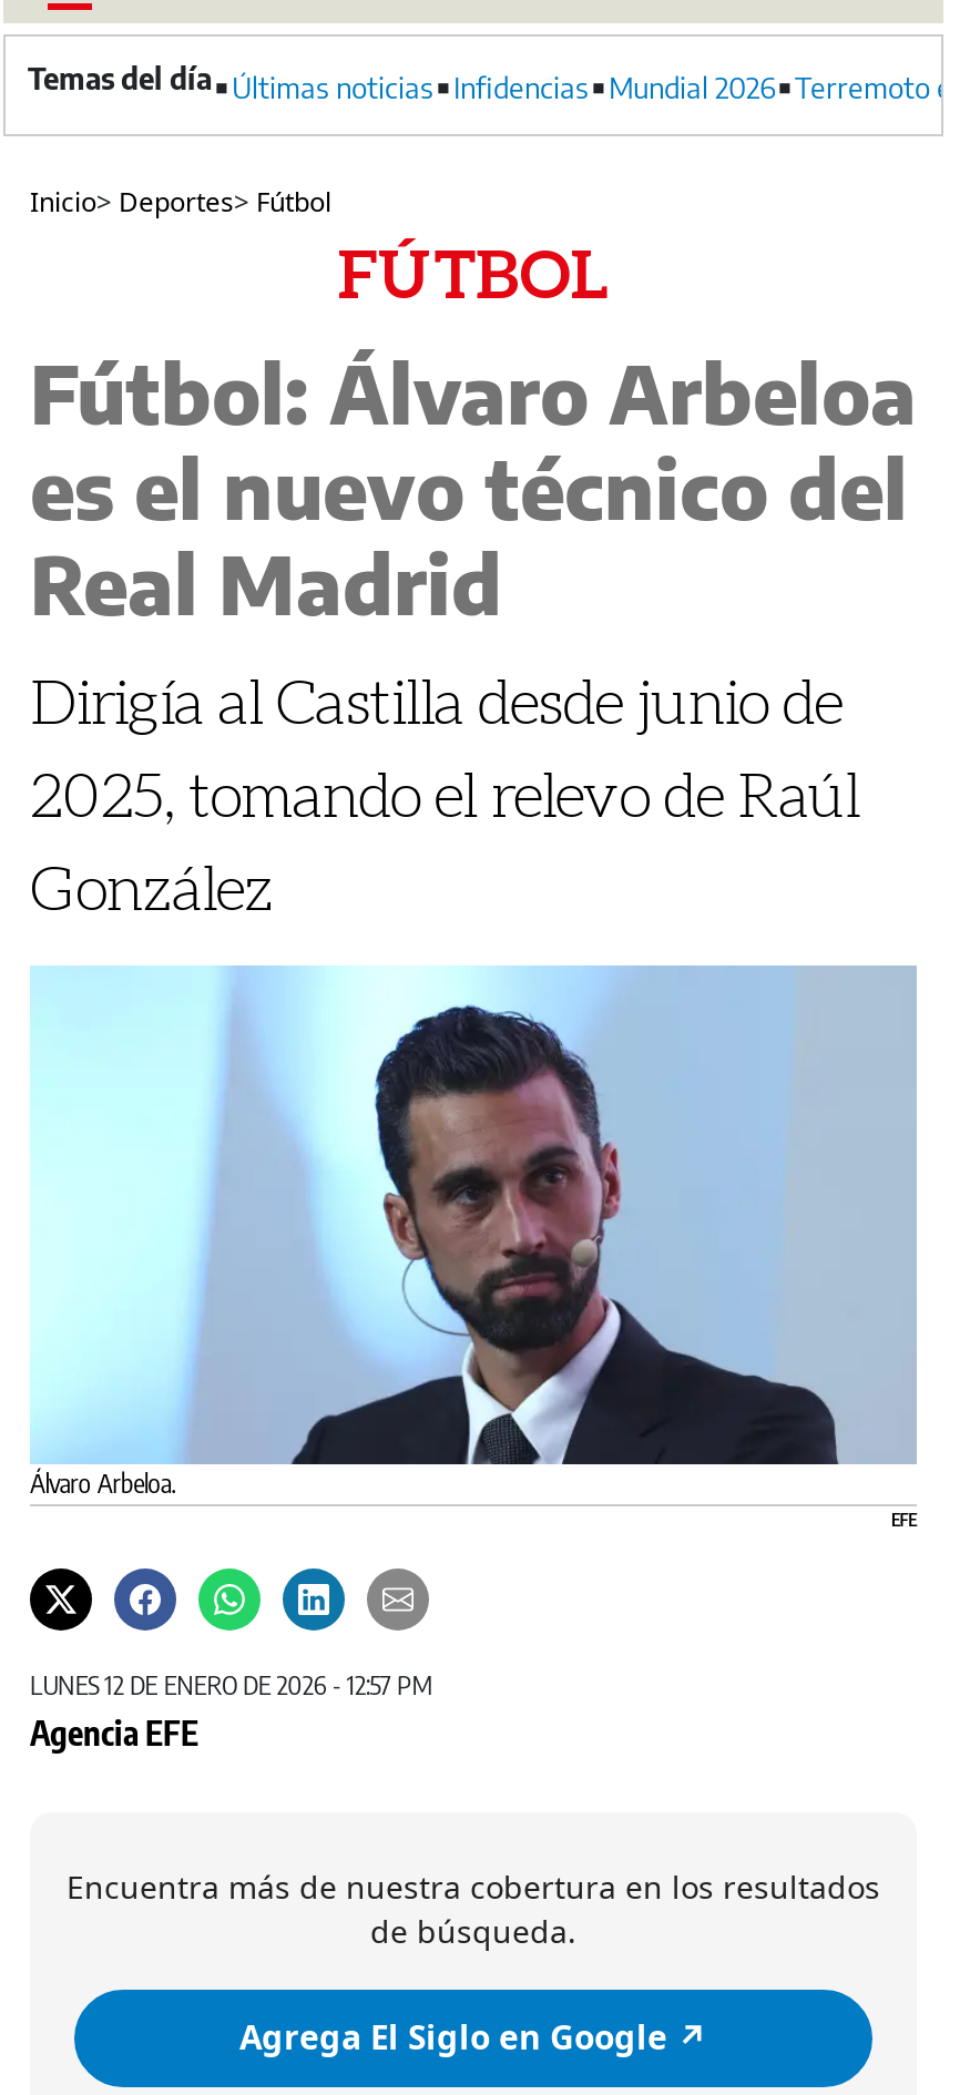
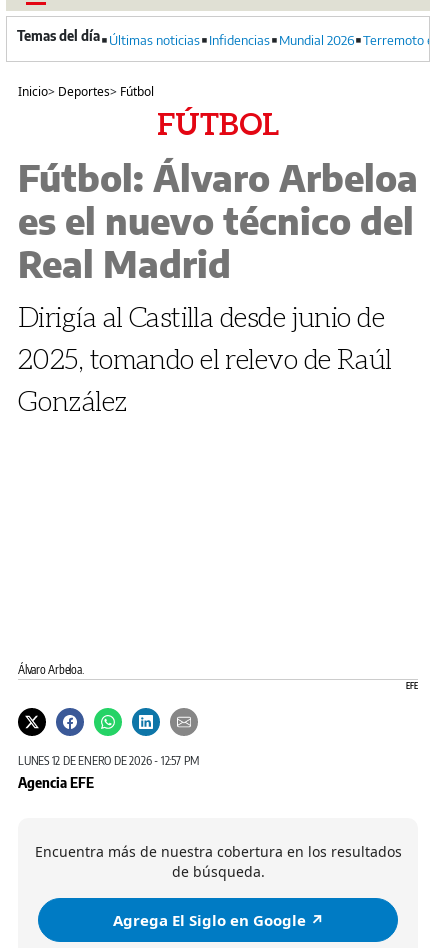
- [image]
